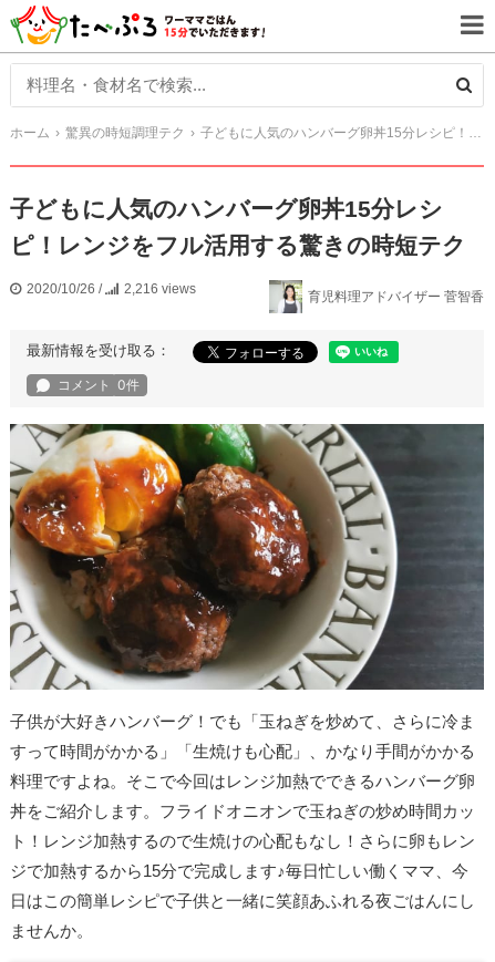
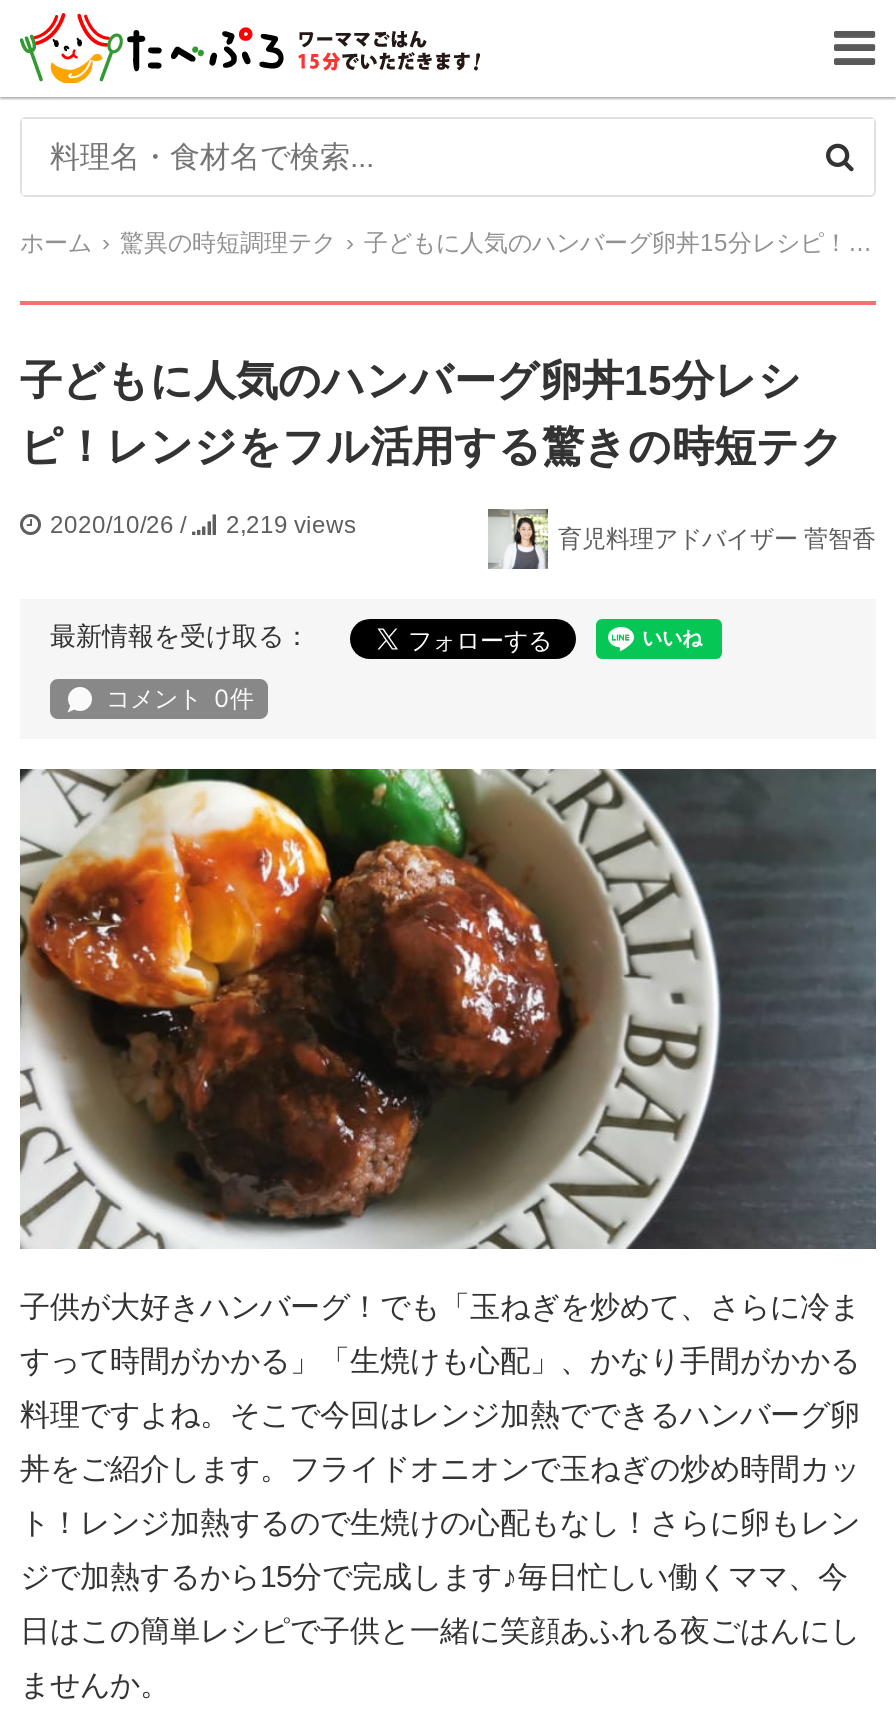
- 2020/10/26 / 2,216 views
+ 2020/10/26 / 2,219 views
